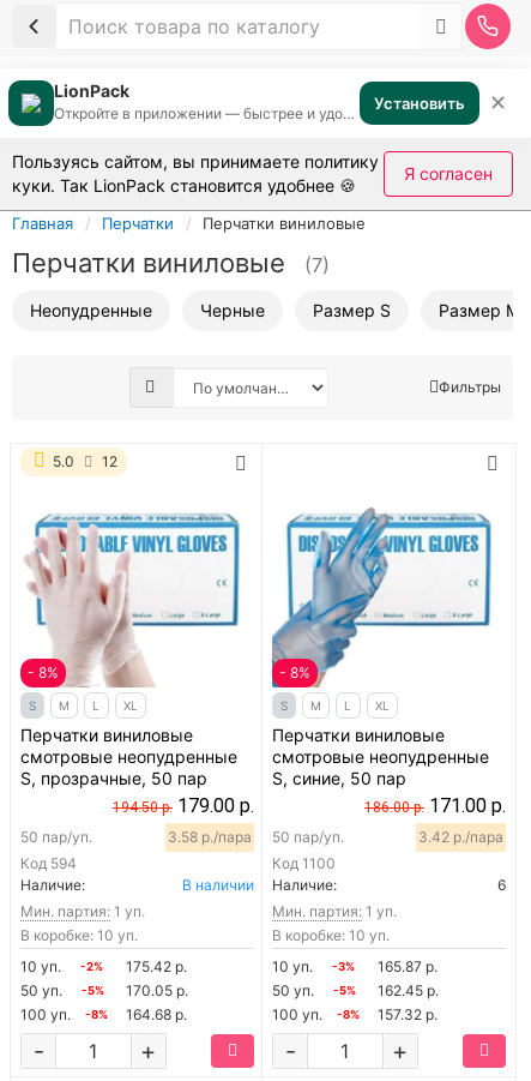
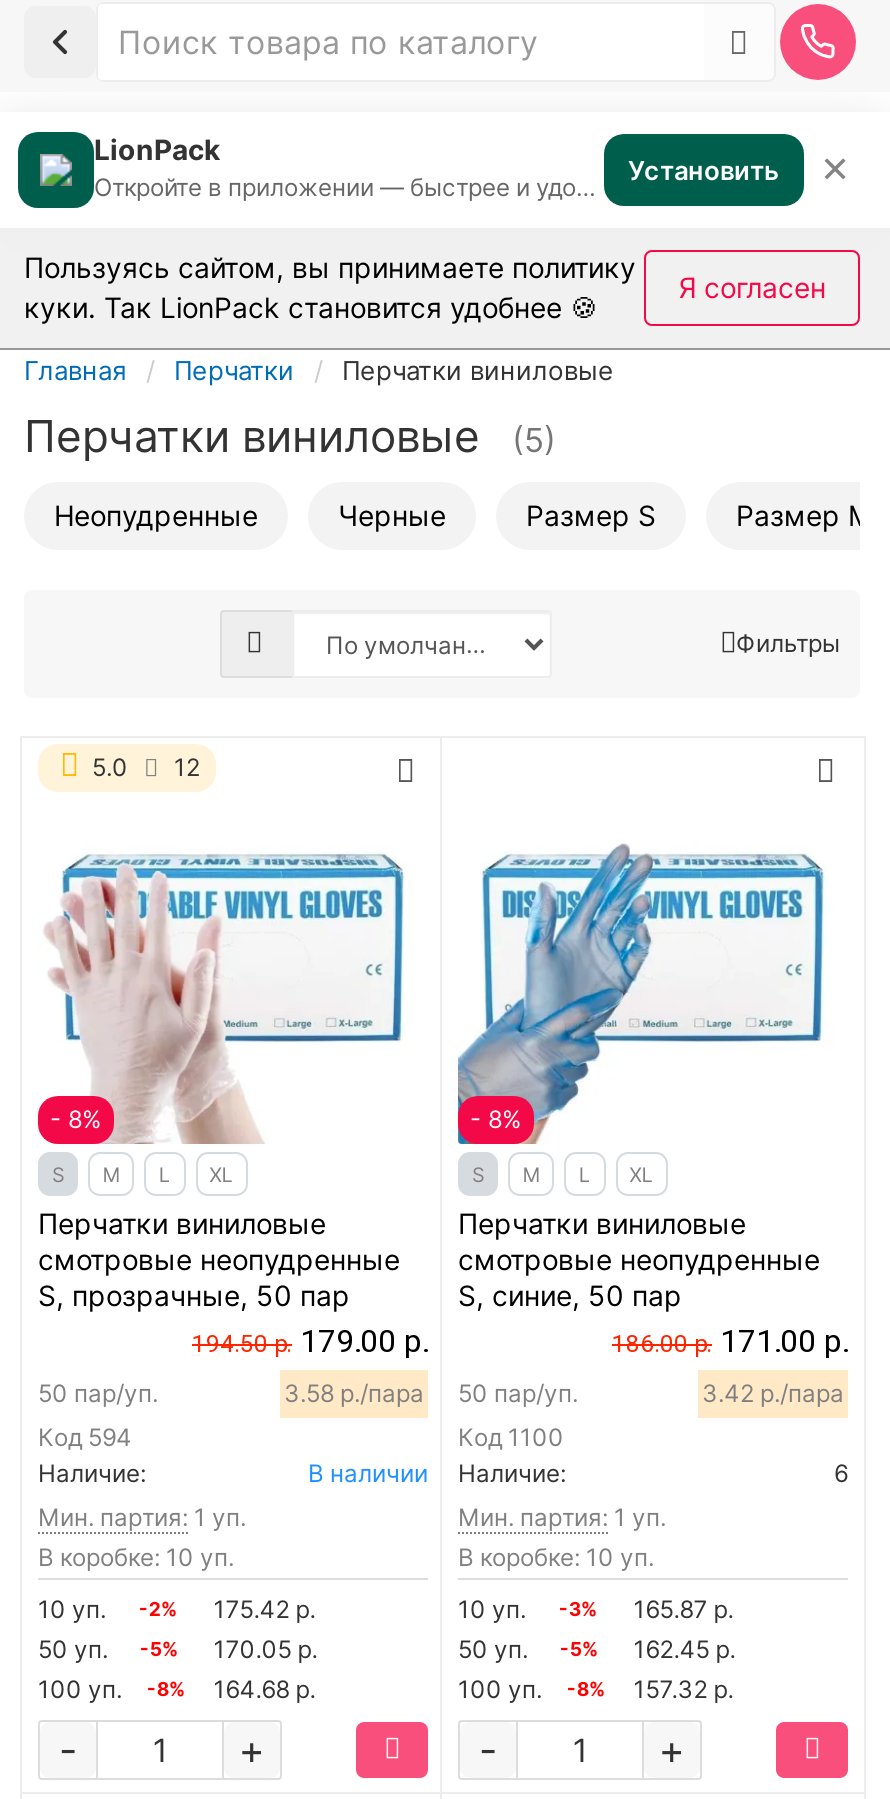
- Перчатки виниловые (7)
+ Перчатки виниловые (5)
